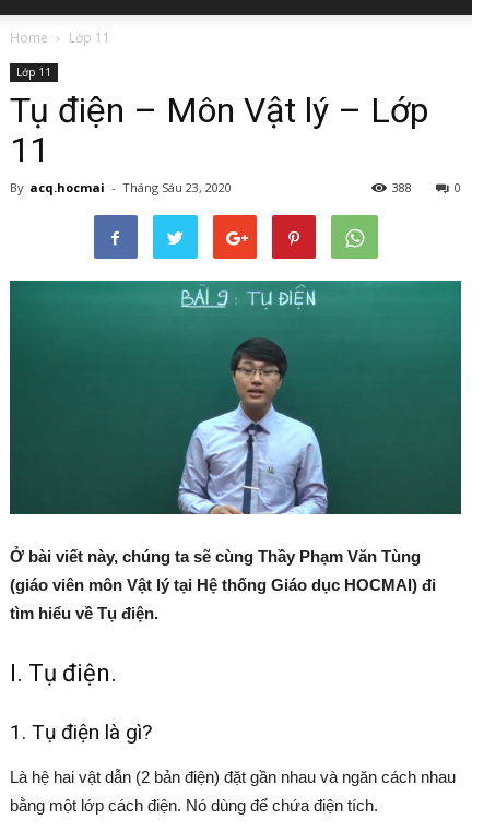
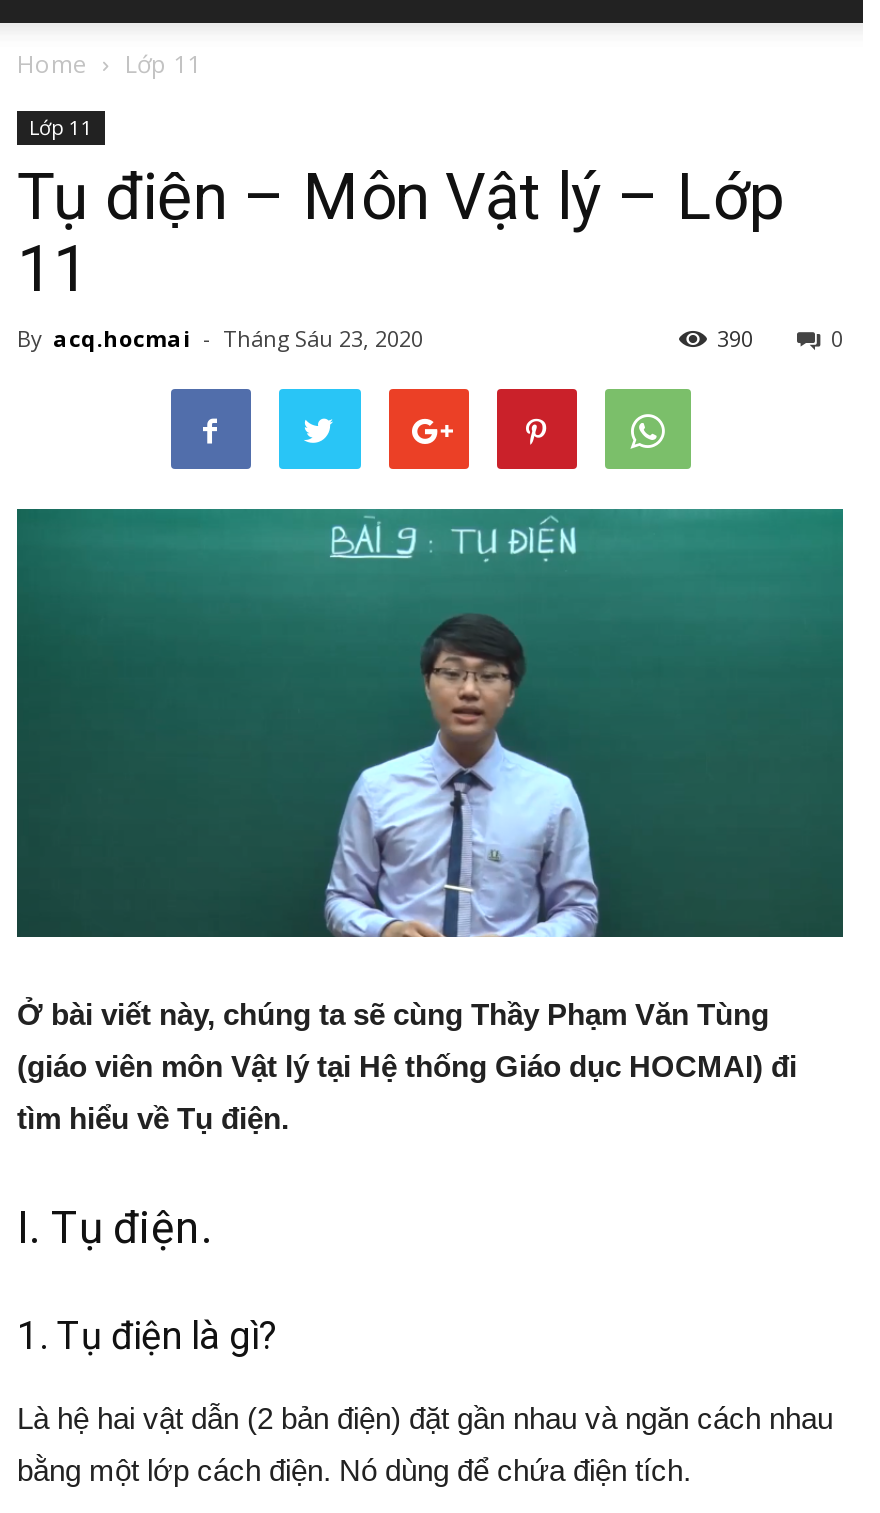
- 388
+ 390
